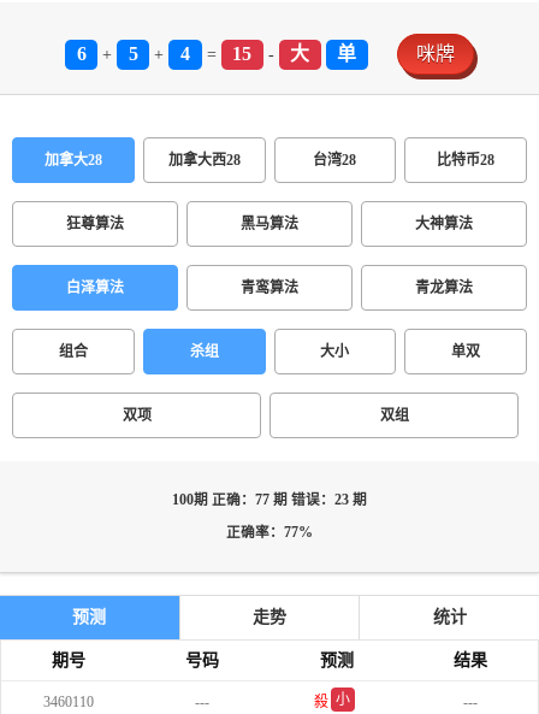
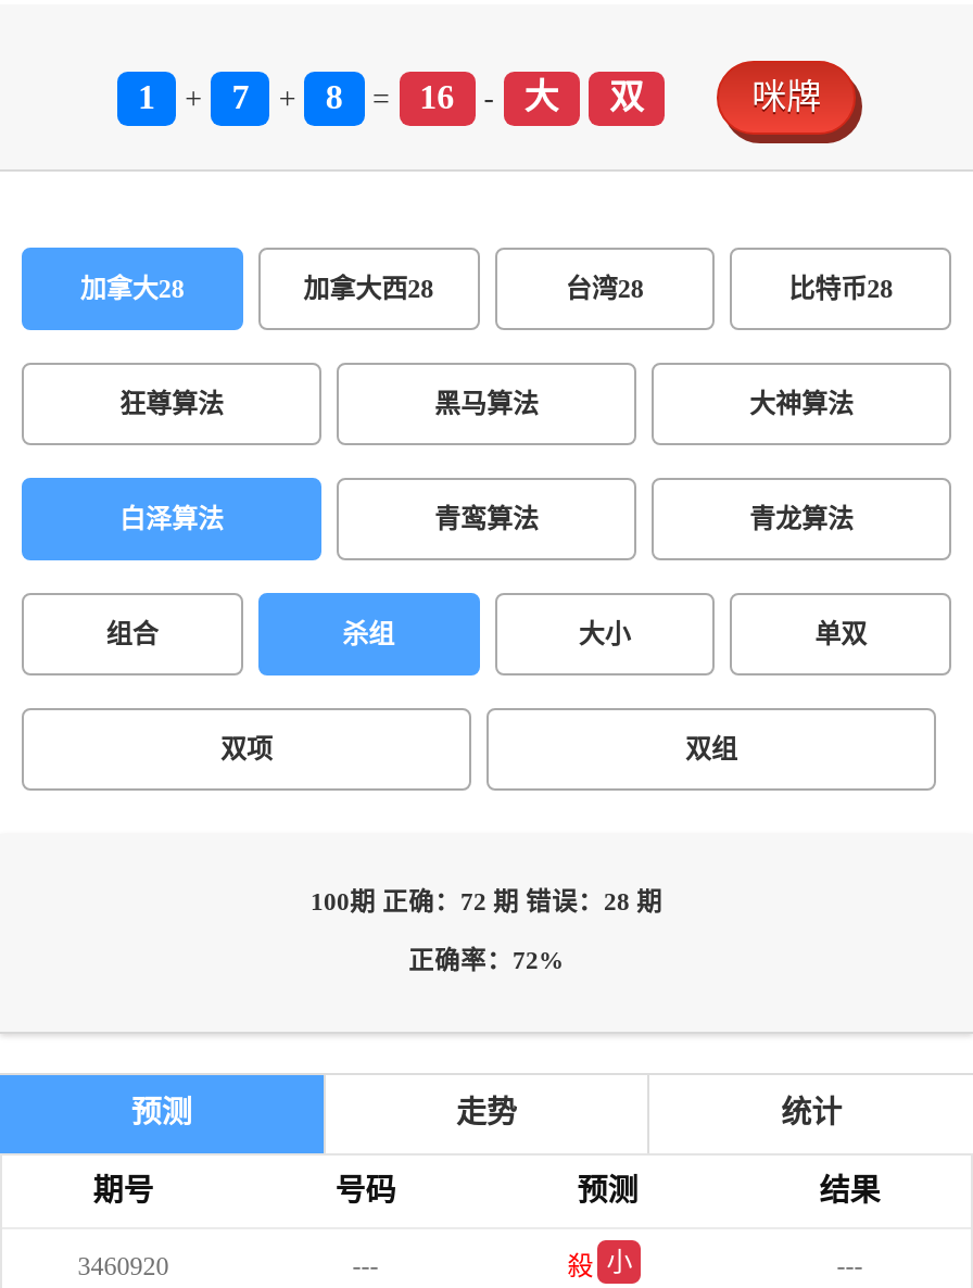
- 6
+ 1

- 5
+ 7

- 4
+ 8

- 15
+ 16

- 单
+ 双

- 100期 正确：77 期 错误：23 期
+ 100期 正确：72 期 错误：28 期

- 正确率：77%
+ 正确率：72%

- 3460110
+ 3460920
